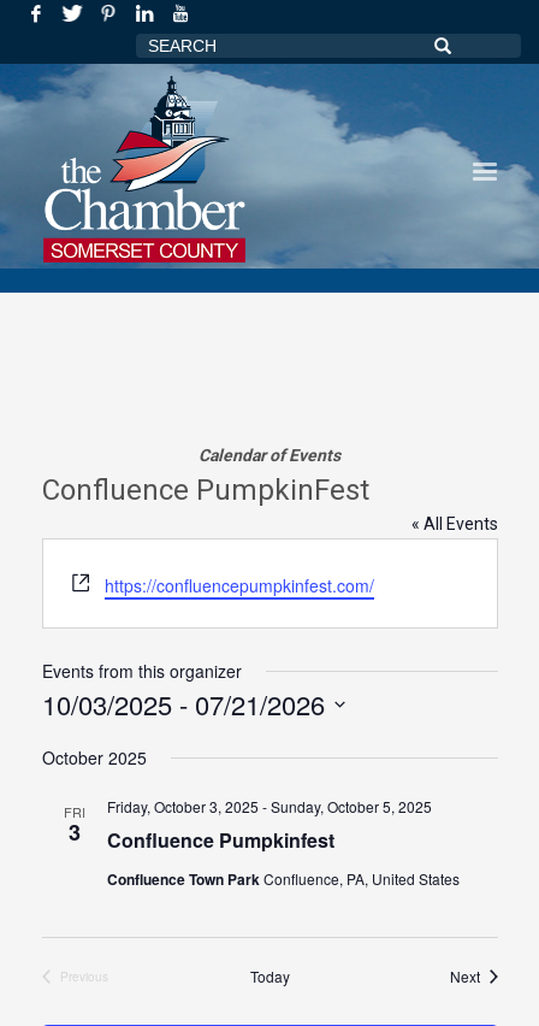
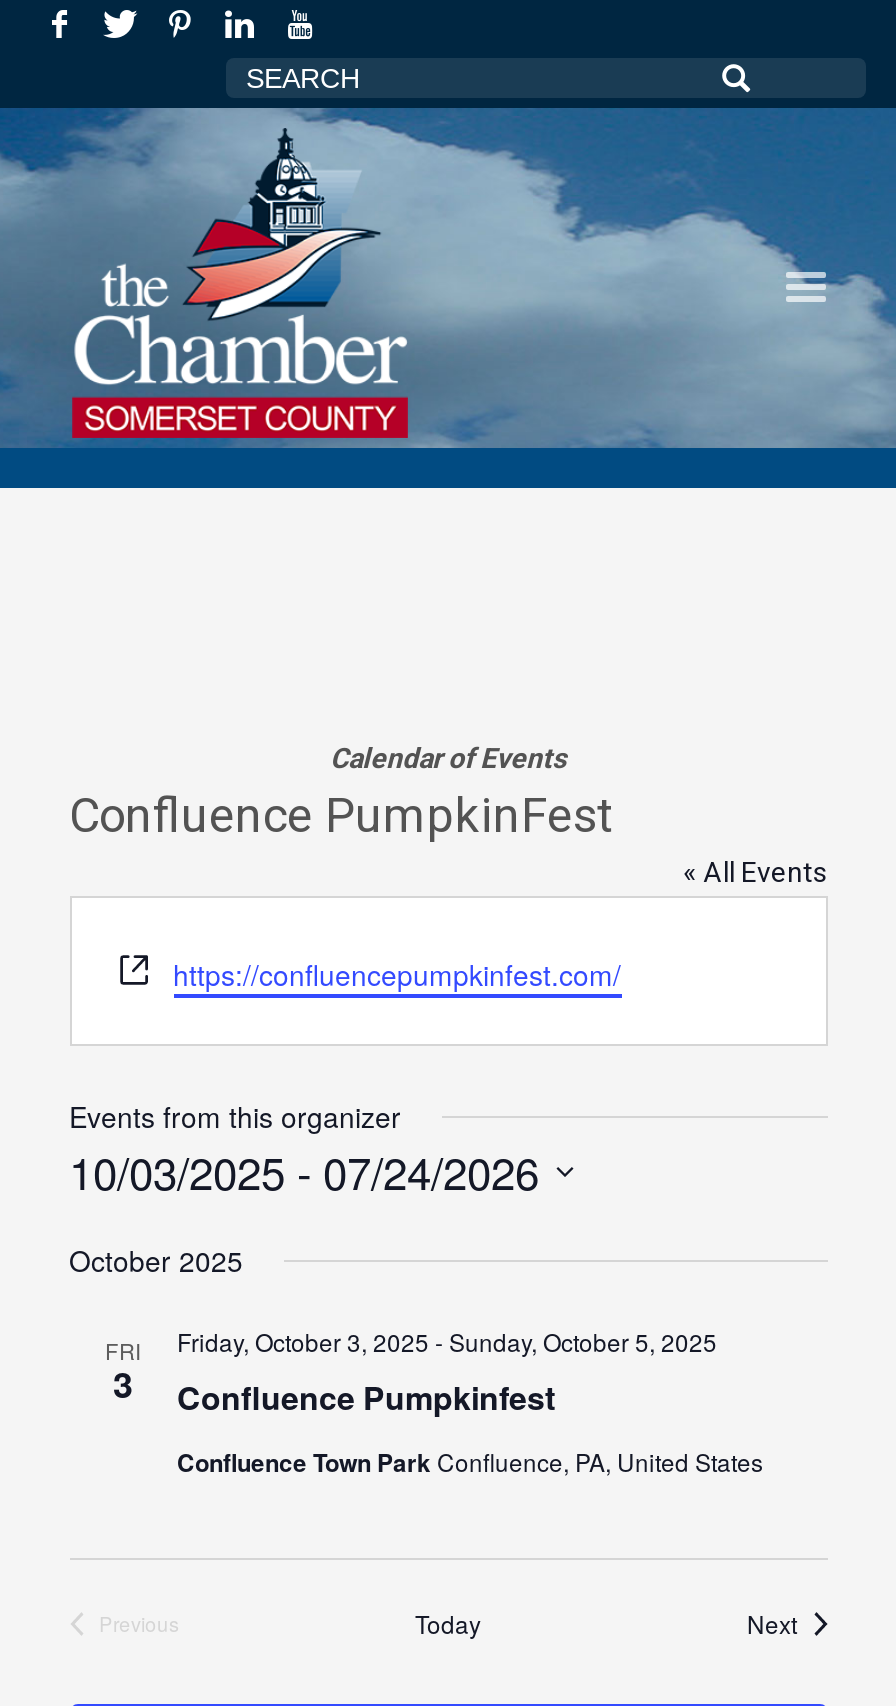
- 10/03/2025 - 07/21/2026
+ 10/03/2025 - 07/24/2026
